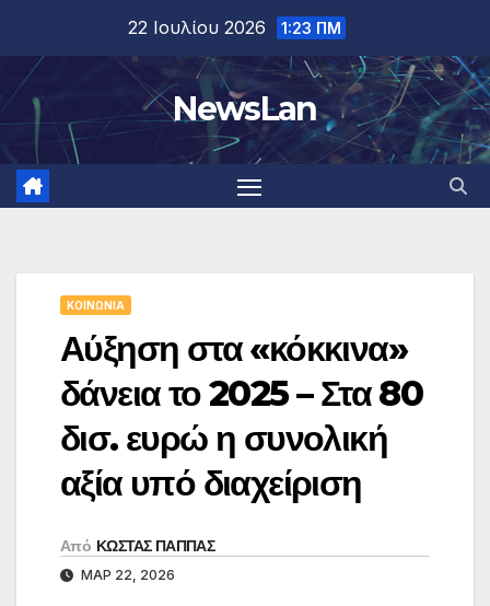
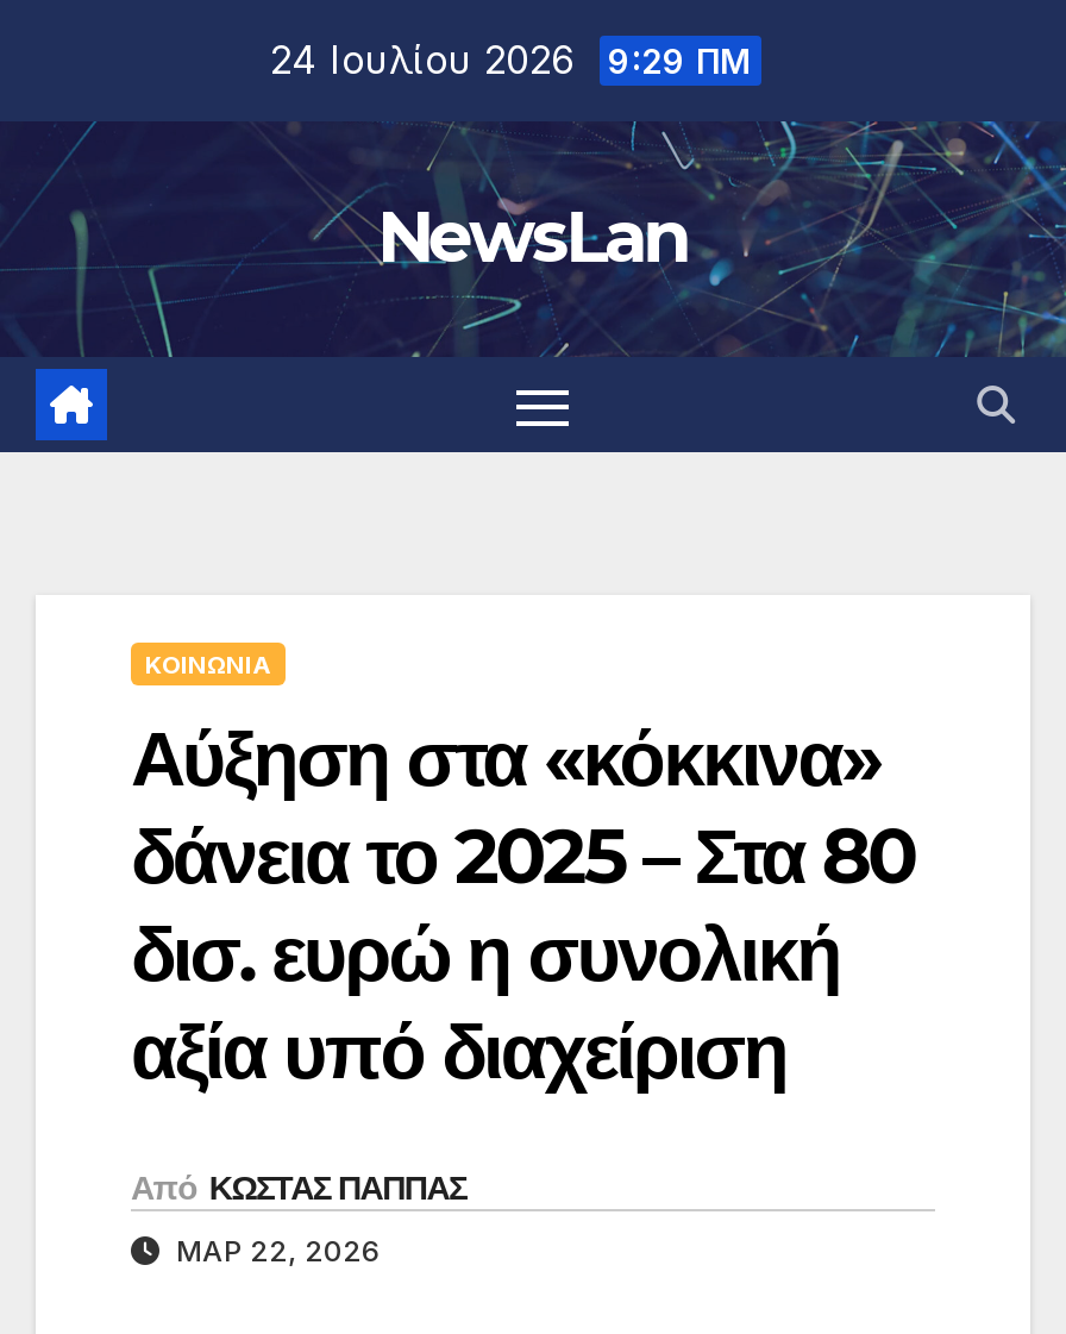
- 22 Ιουλίου 2026 1:23 ΠΜ
+ 24 Ιουλίου 2026 9:29 ΠΜ
